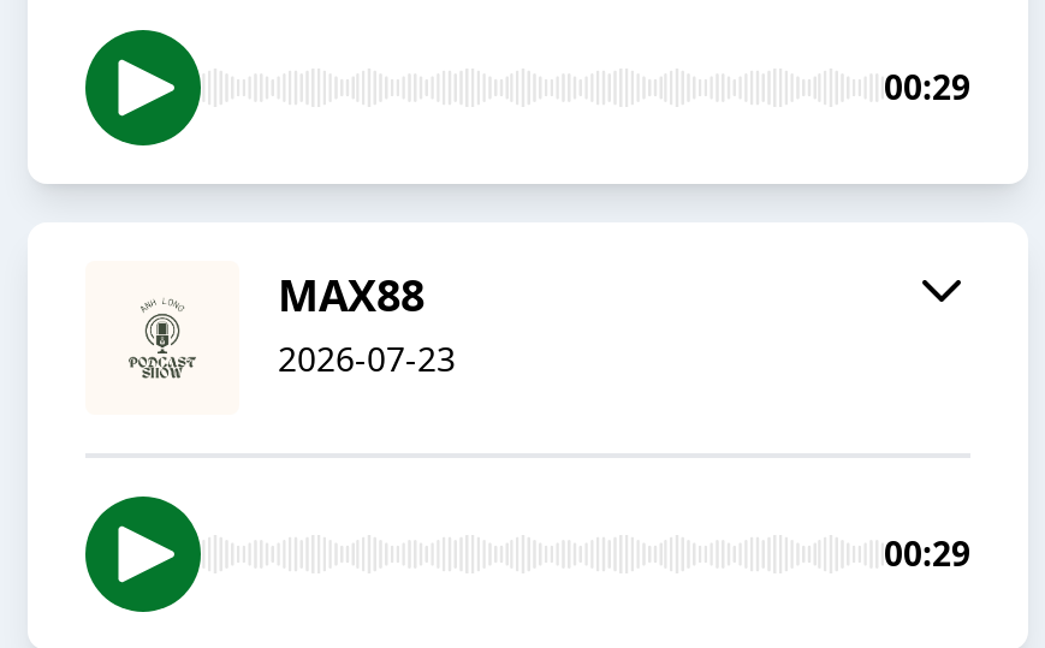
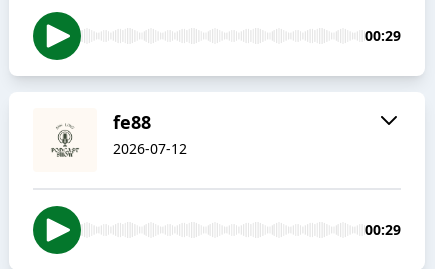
- MAX88
- 2026-07-23
+ fe88
+ 2026-07-12
